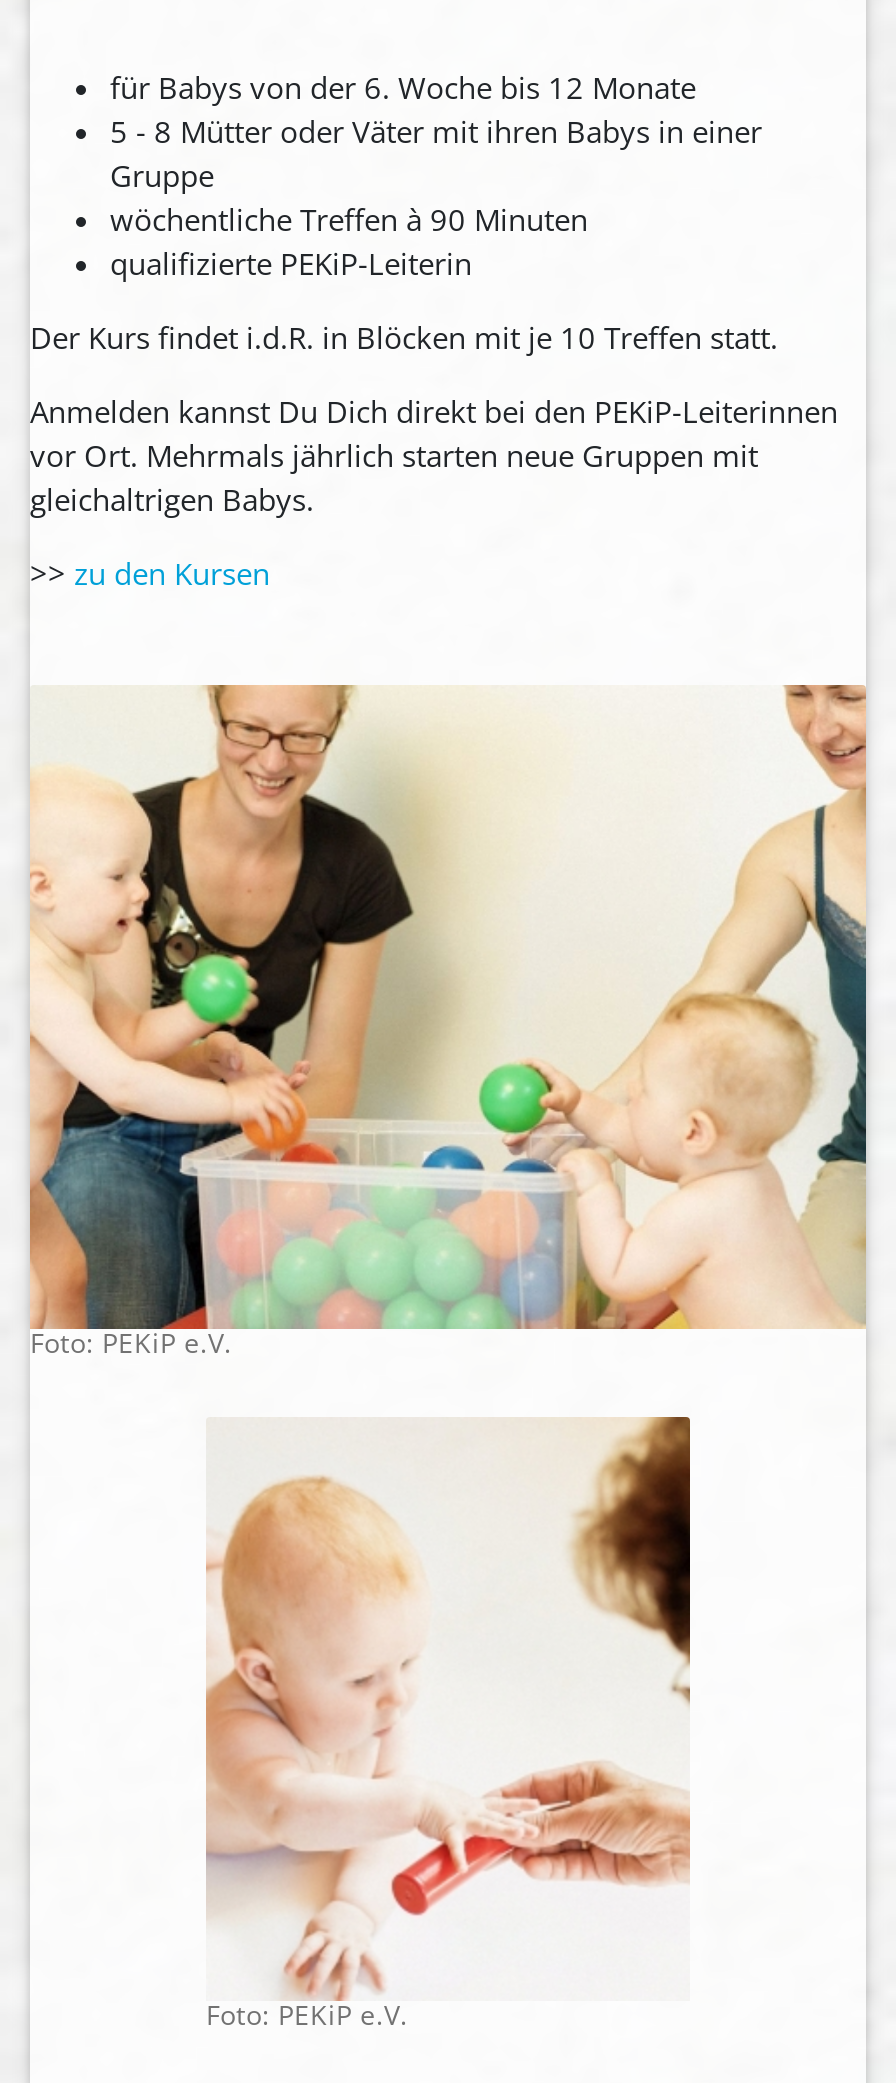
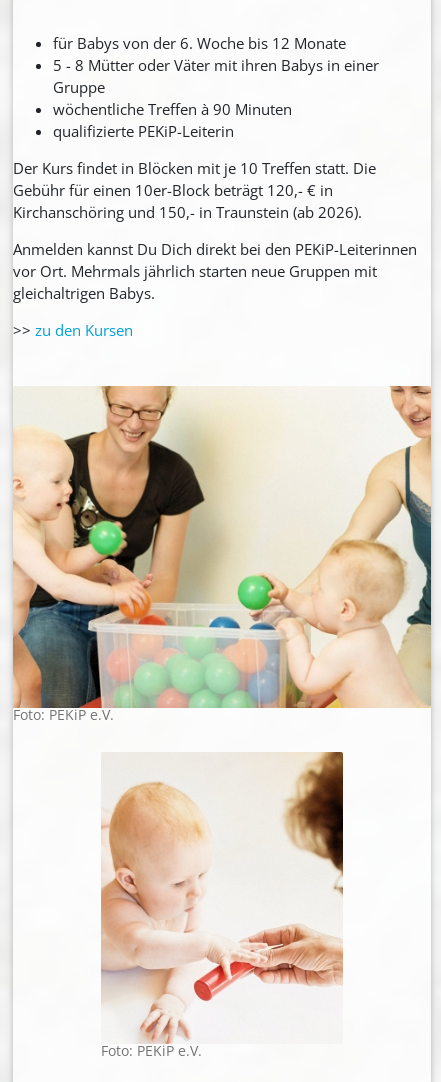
- Der Kurs findet i.d.R. in Blöcken mit je 10 Treffen statt.
+ Der Kurs findet in Blöcken mit je 10 Treffen statt. Die
+ Gebühr für einen 10er-Block beträgt 120,- € in
+ Kirchanschöring und 150,- in Traunstein (ab 2026).
